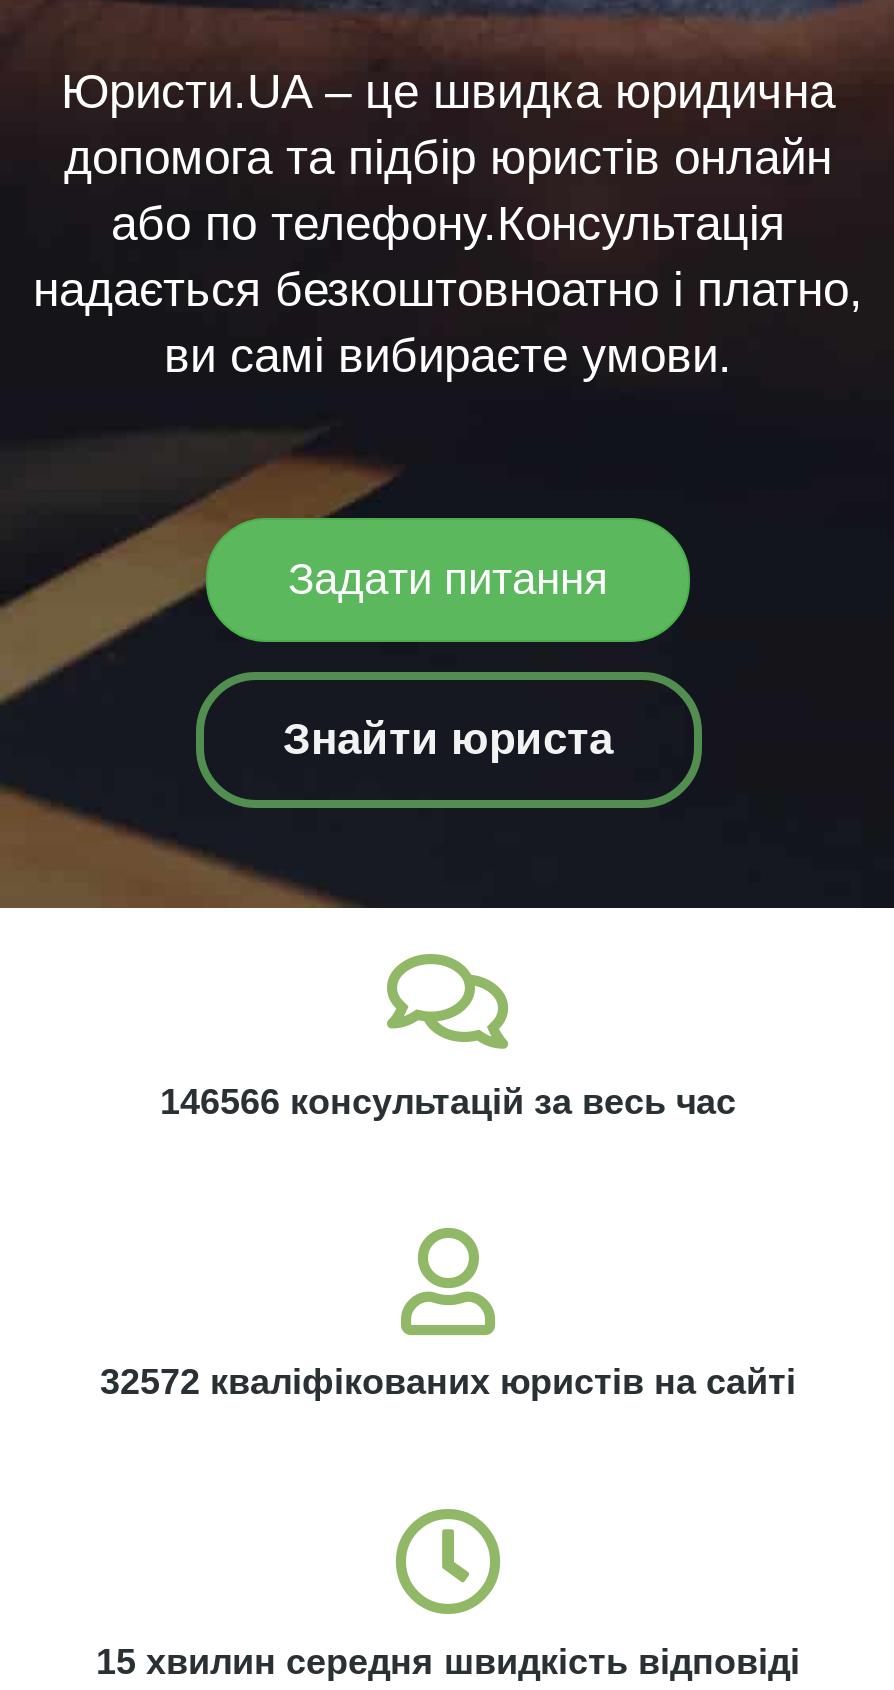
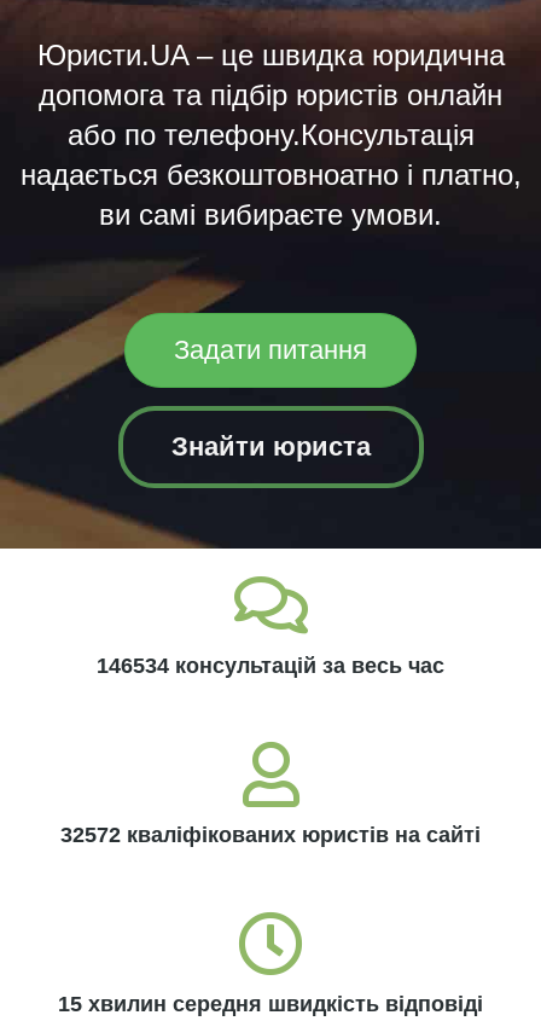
- 146566 консультацій за весь час
+ 146534 консультацій за весь час
